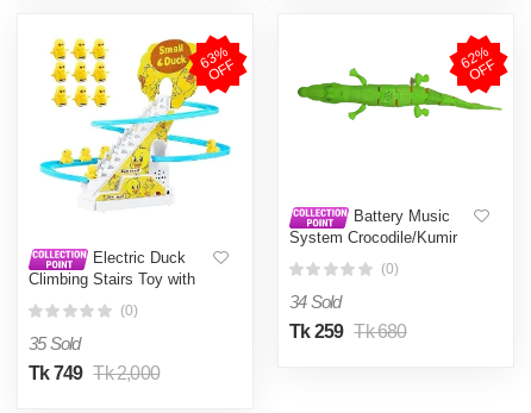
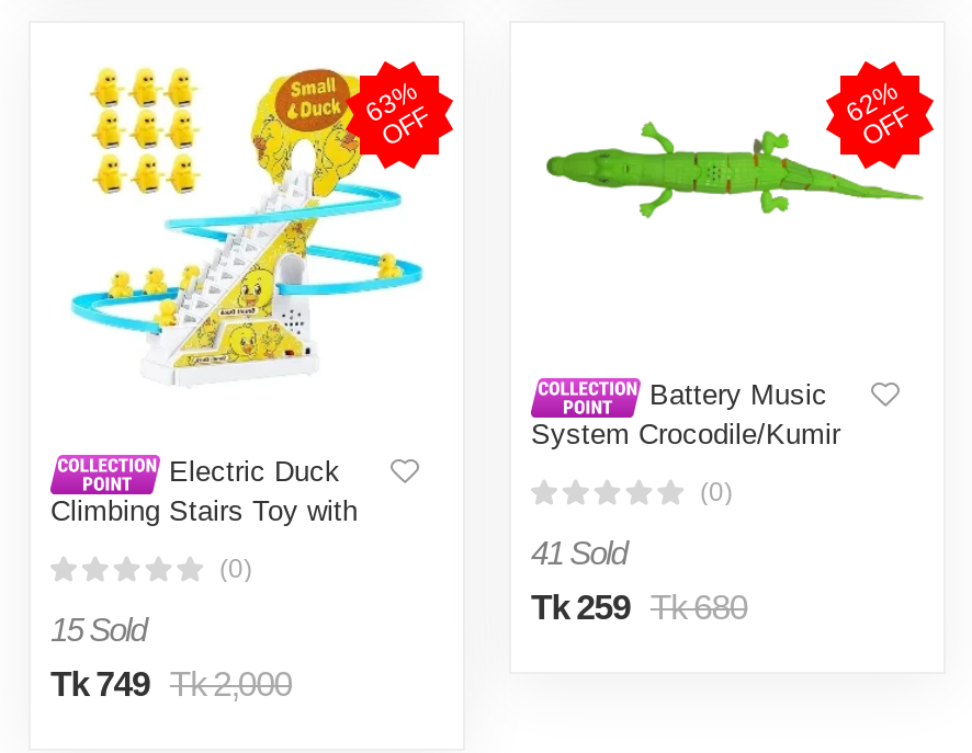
- 34 Sold
+ 41 Sold

- 35 Sold
+ 15 Sold
